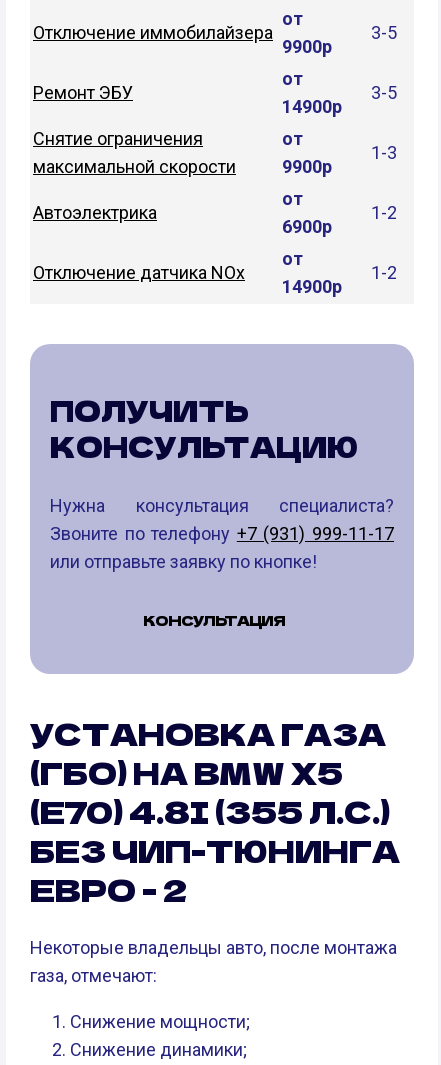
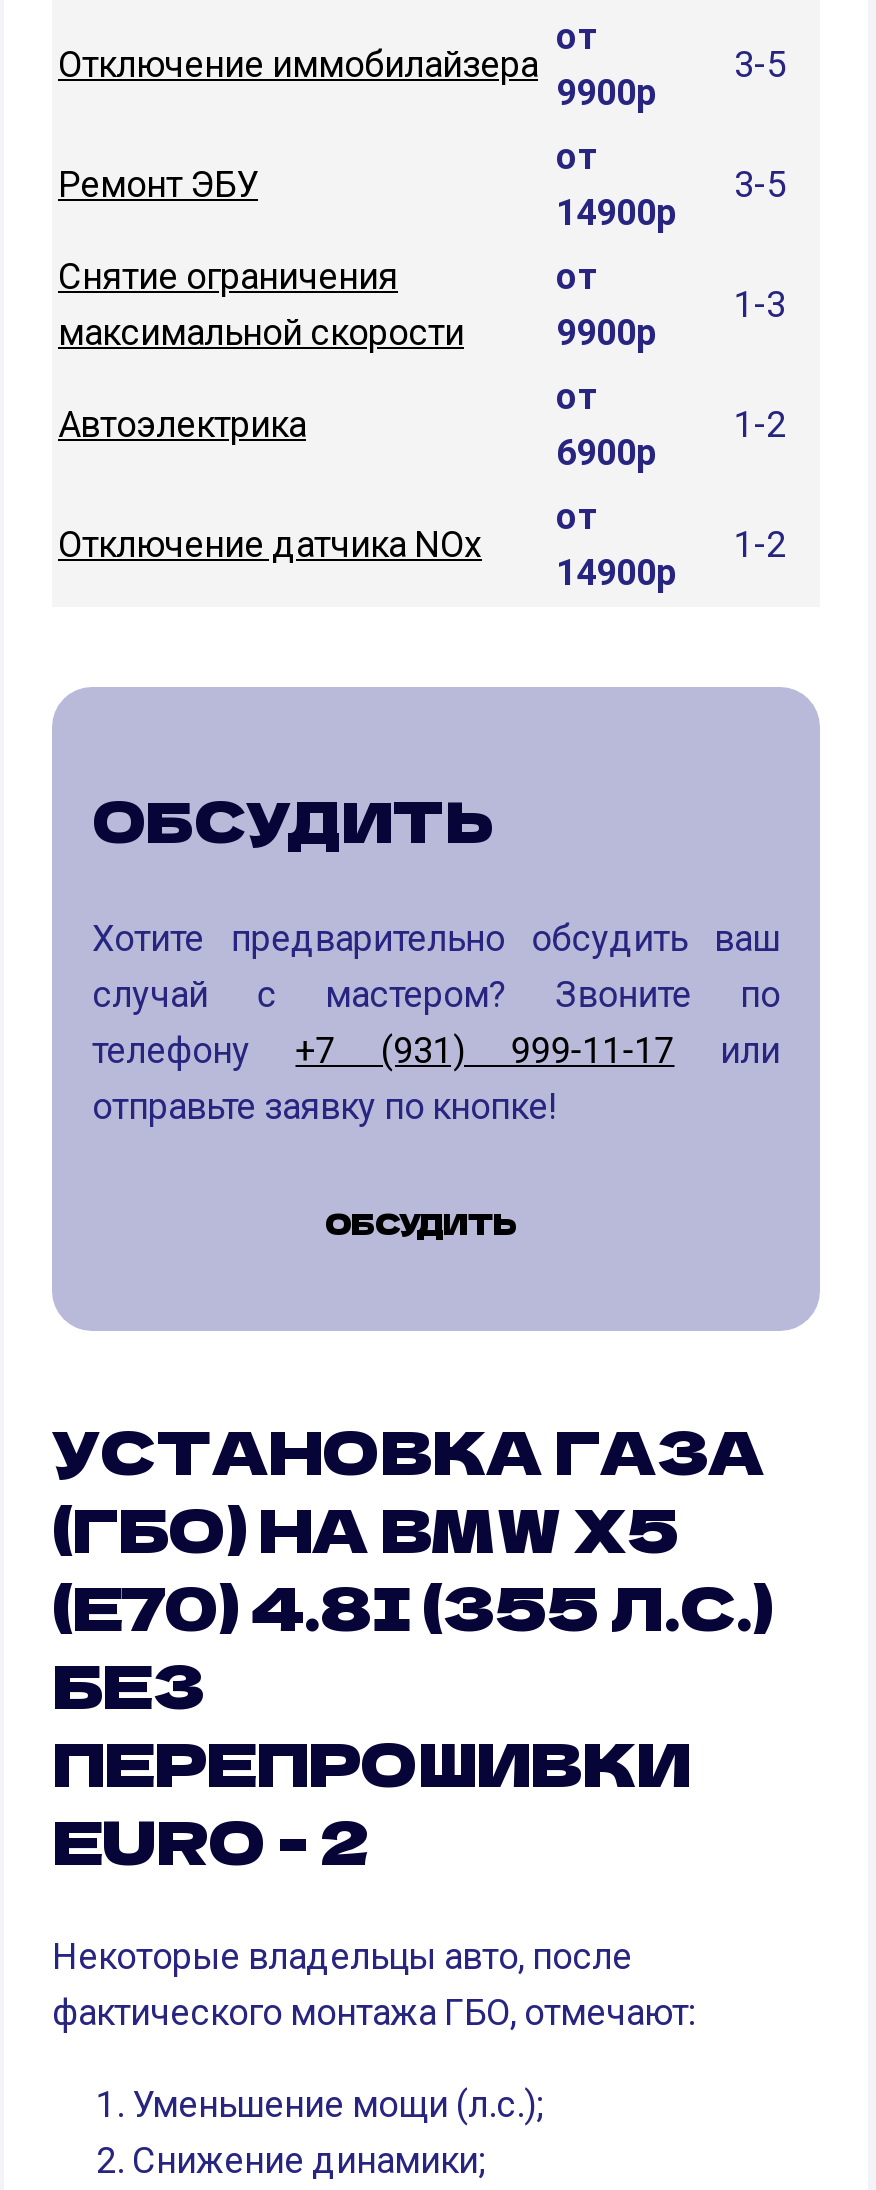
- ПОЛУЧИТЬ
- КОНСУЛЬТАЦИЮ
+ ОБСУДИТЬ

- Нужна консультация специалиста?
- Звоните по телефону +7 (931) 999-11-17
- или отправьте заявку по кнопке!
+ Хотите предварительно обсудить ваш
+ случай с мастером? Звоните по
+ телефону +7 (931) 999-11-17 или
+ отправьте заявку по кнопке!

- КОНСУЛЬТАЦИЯ
+ ОБСУДИТЬ

- БЕЗ ЧИП-ТЮНИНГА
- ЕВРО - 2
+ БЕЗ
+ ПЕРЕПРОШИВКИ
+ EURO - 2

- Некоторые владельцы авто, после монтажа
- газа, отмечают:
+ Некоторые владельцы авто, после
+ фактического монтажа ГБО, отмечают:

- Снижение мощности;
+ Уменьшение мощи (л.с.);
